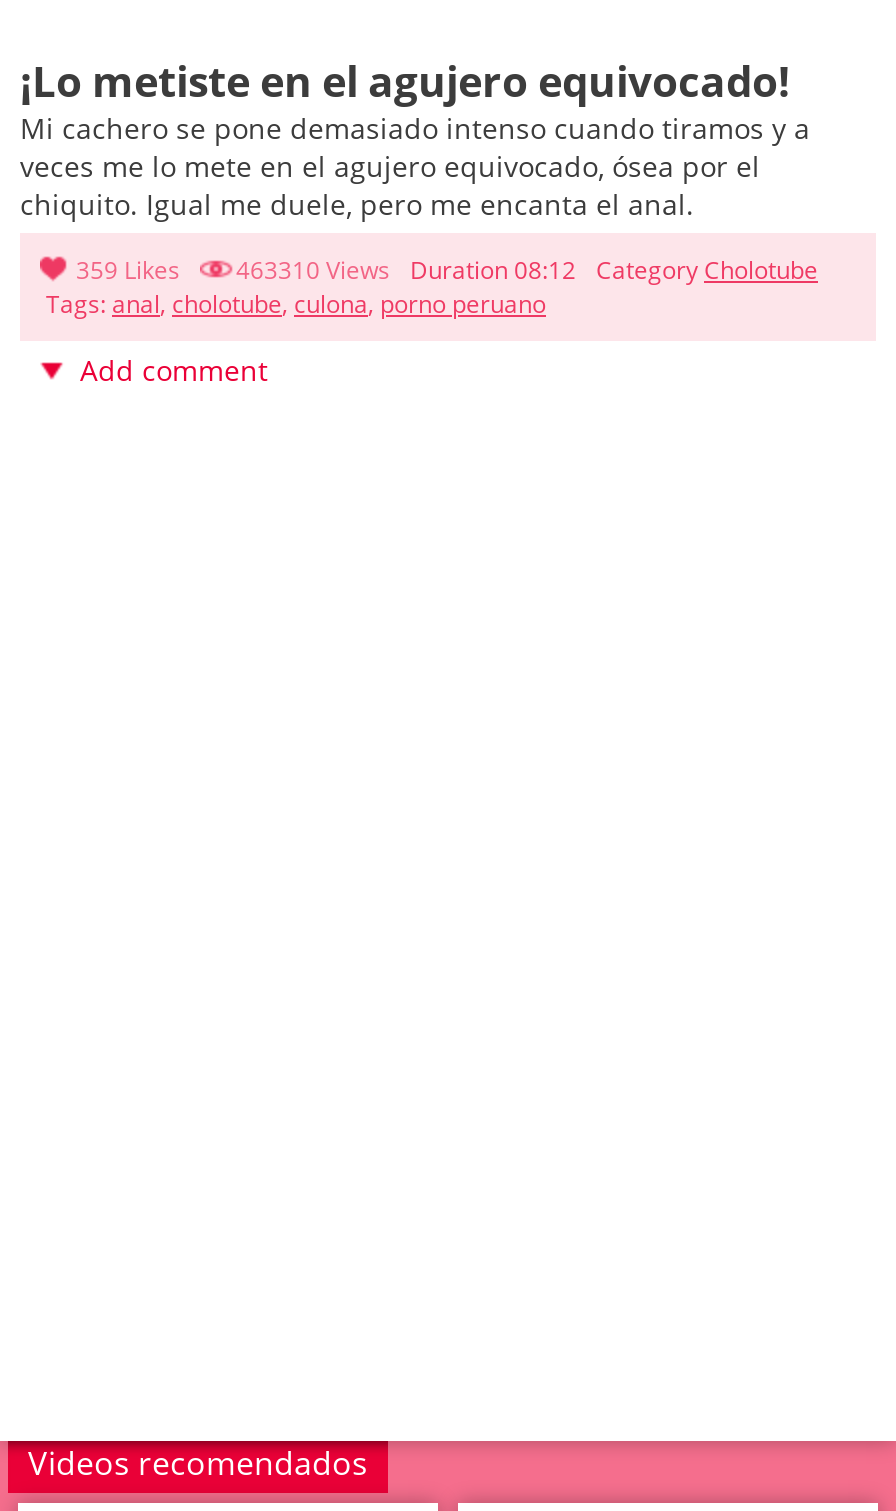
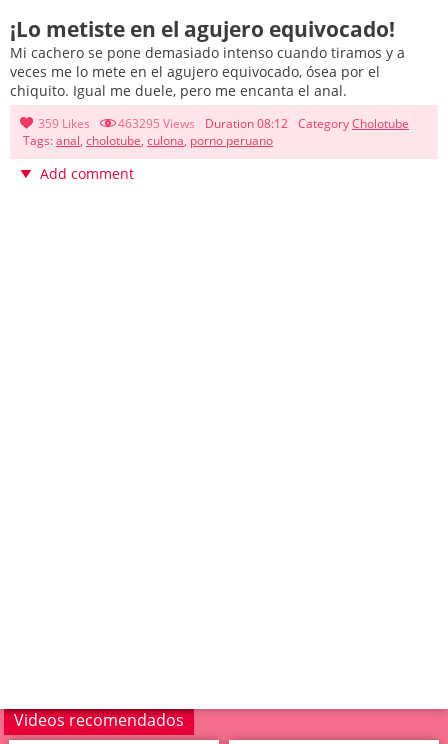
- 463310 Views Duration 08:12 Category Cholotube
+ 463295 Views Duration 08:12 Category Cholotube
